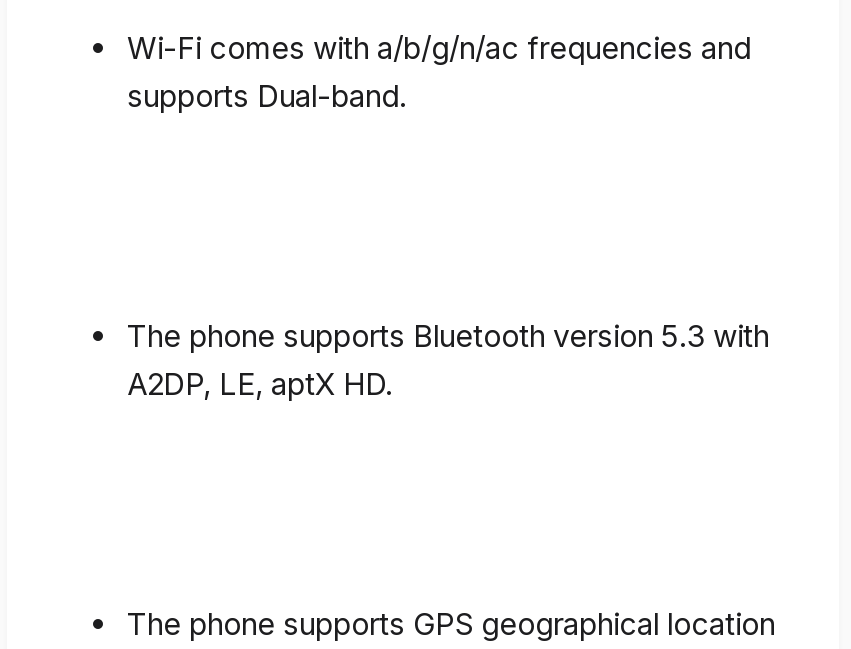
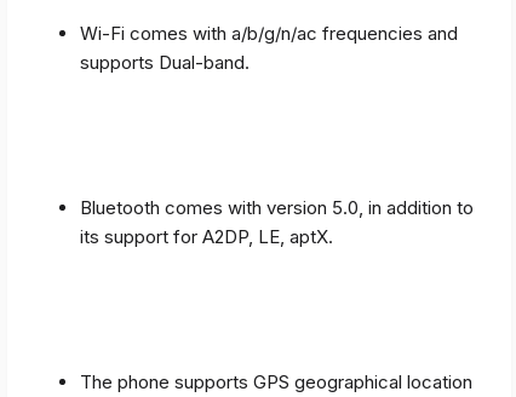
- The phone supports Bluetooth version 5.3 with
- A2DP, LE, aptX HD.
+ Bluetooth comes with version 5.0, in addition to
+ its support for A2DP, LE, aptX.
